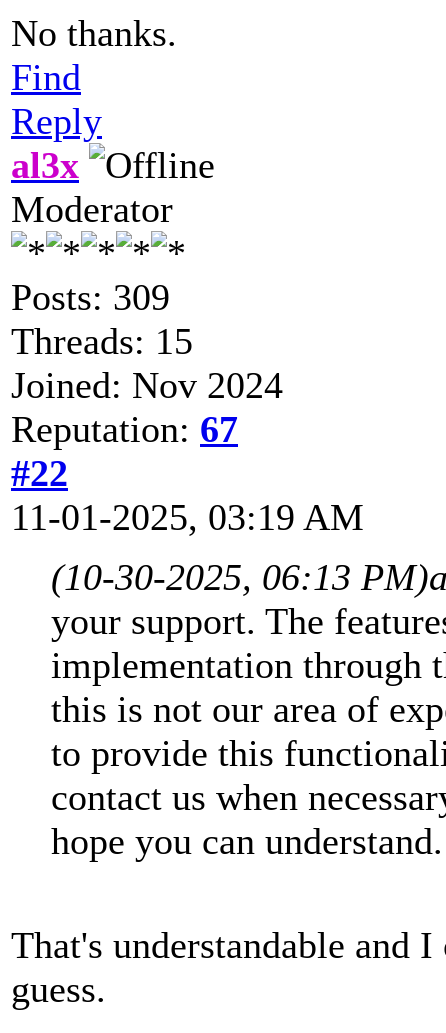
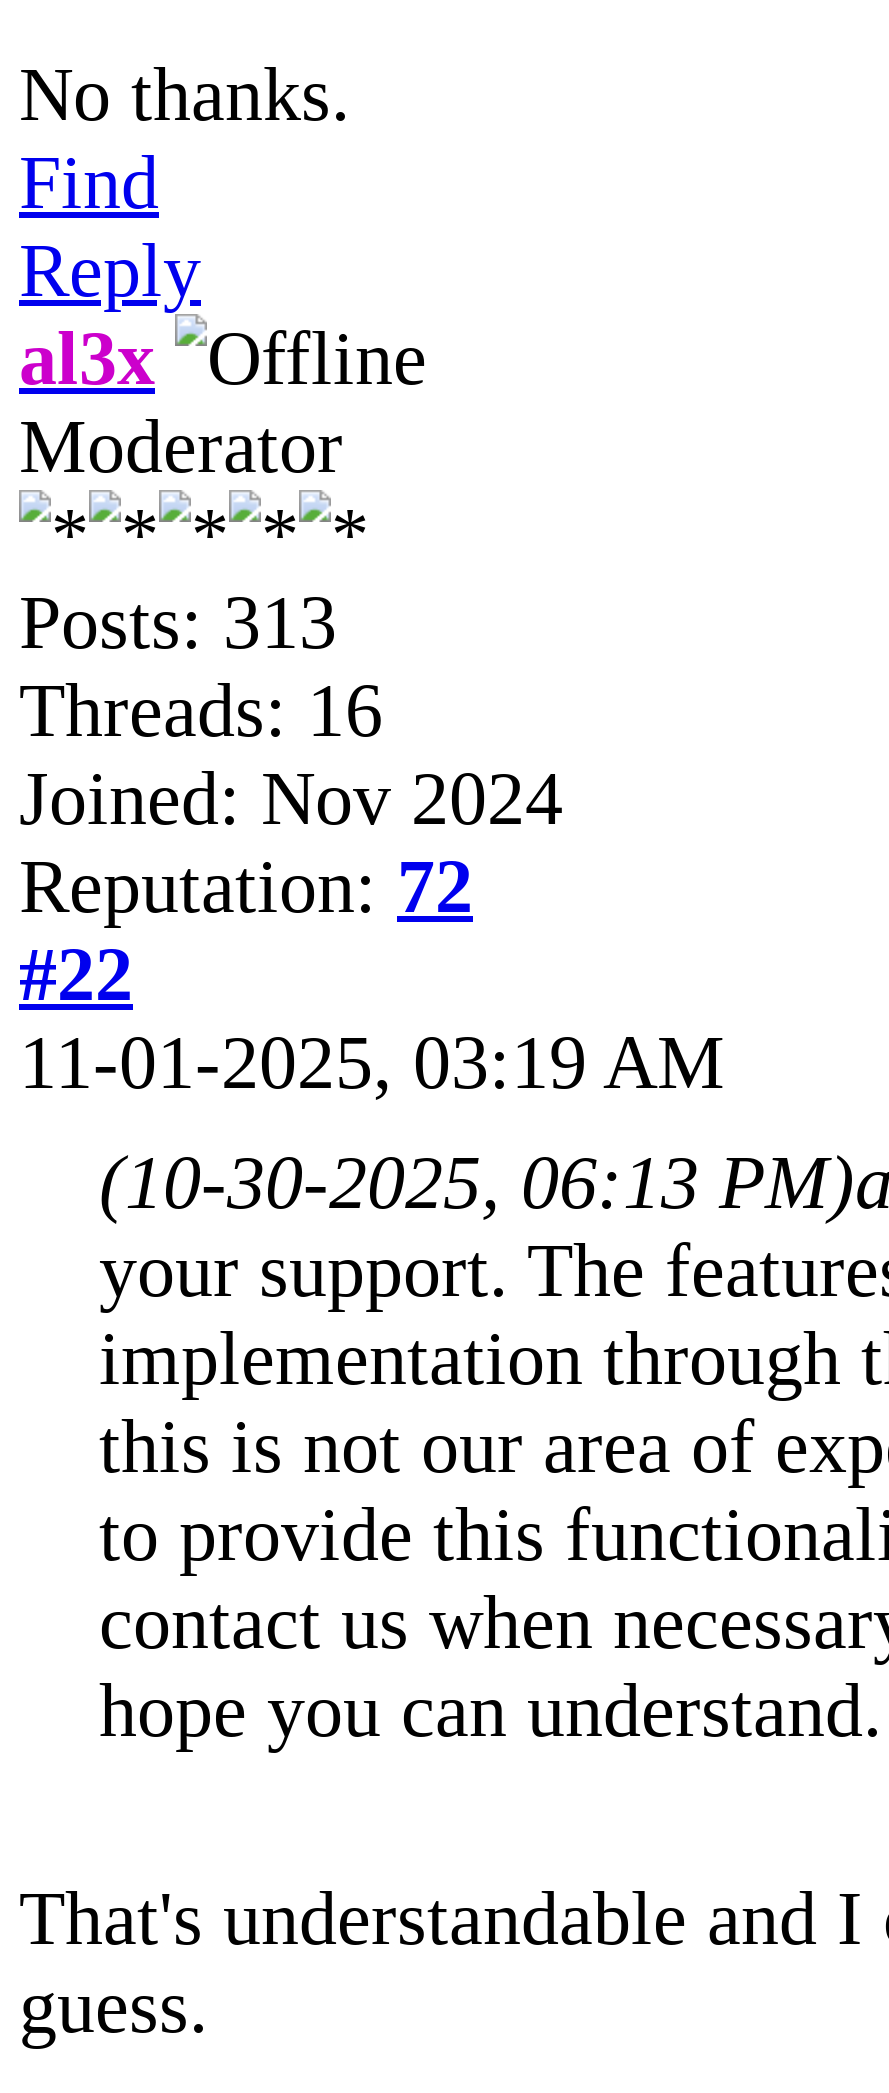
- Posts: 309
+ Posts: 313

- Threads: 15
+ Threads: 16

- Reputation: 67
+ Reputation: 72
